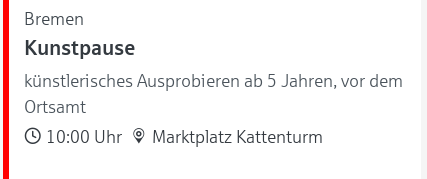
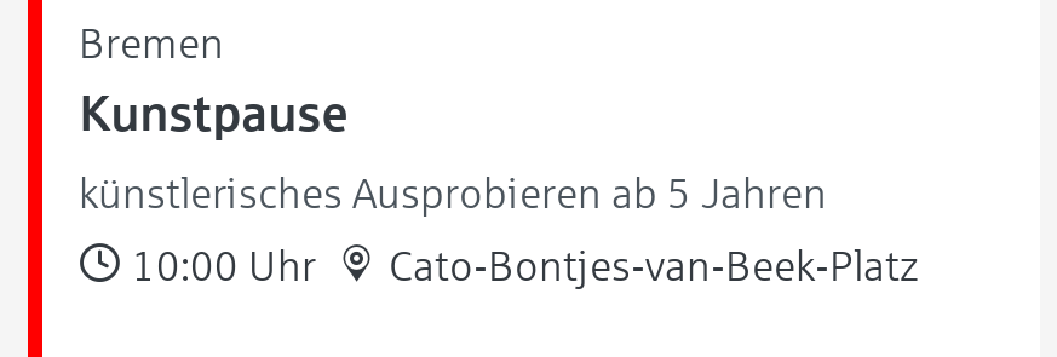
- künstlerisches Ausprobieren ab 5 Jahren, vor dem
- Ortsamt
+ künstlerisches Ausprobieren ab 5 Jahren

- Marktplatz Kattenturm
+ Cato-Bontjes-van-Beek-Platz
